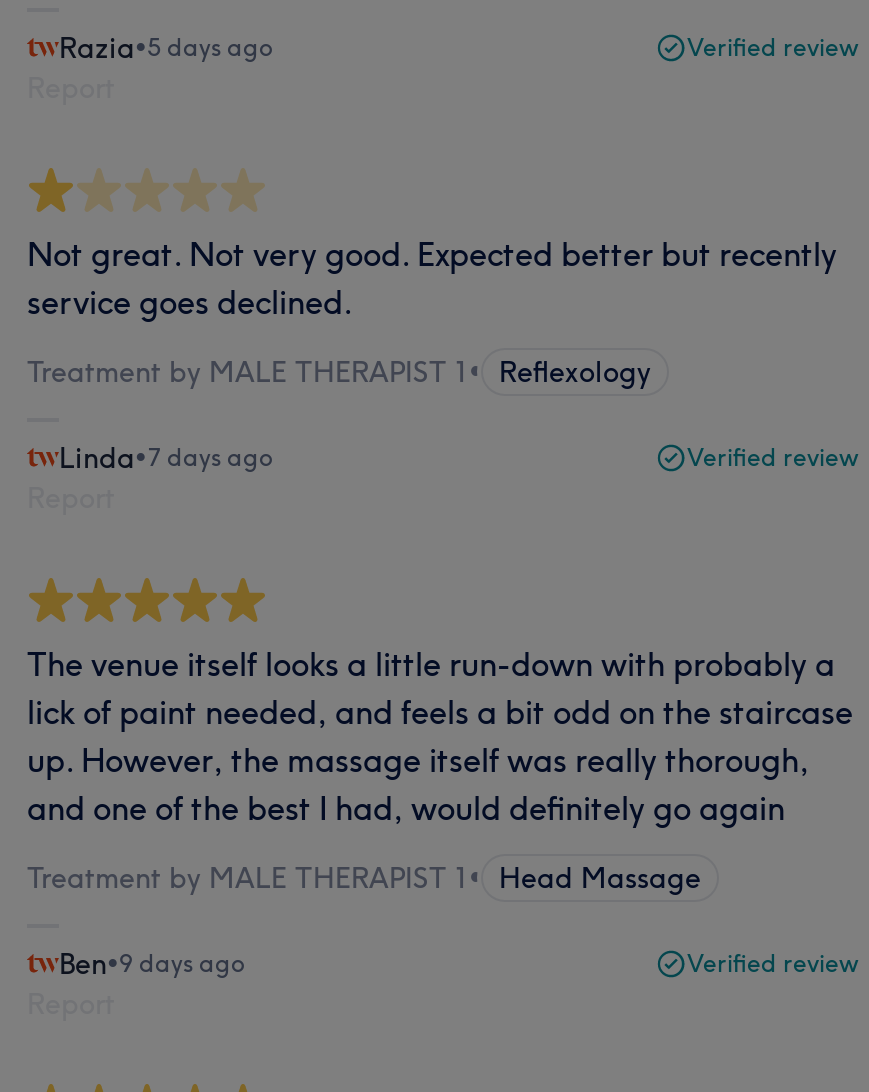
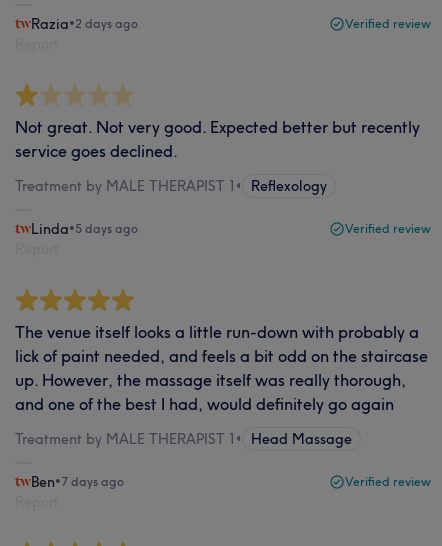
- Razia•5 days ago
+ Razia•2 days ago

- Linda•7 days ago
+ Linda•5 days ago

- Ben•9 days ago
+ Ben•7 days ago
